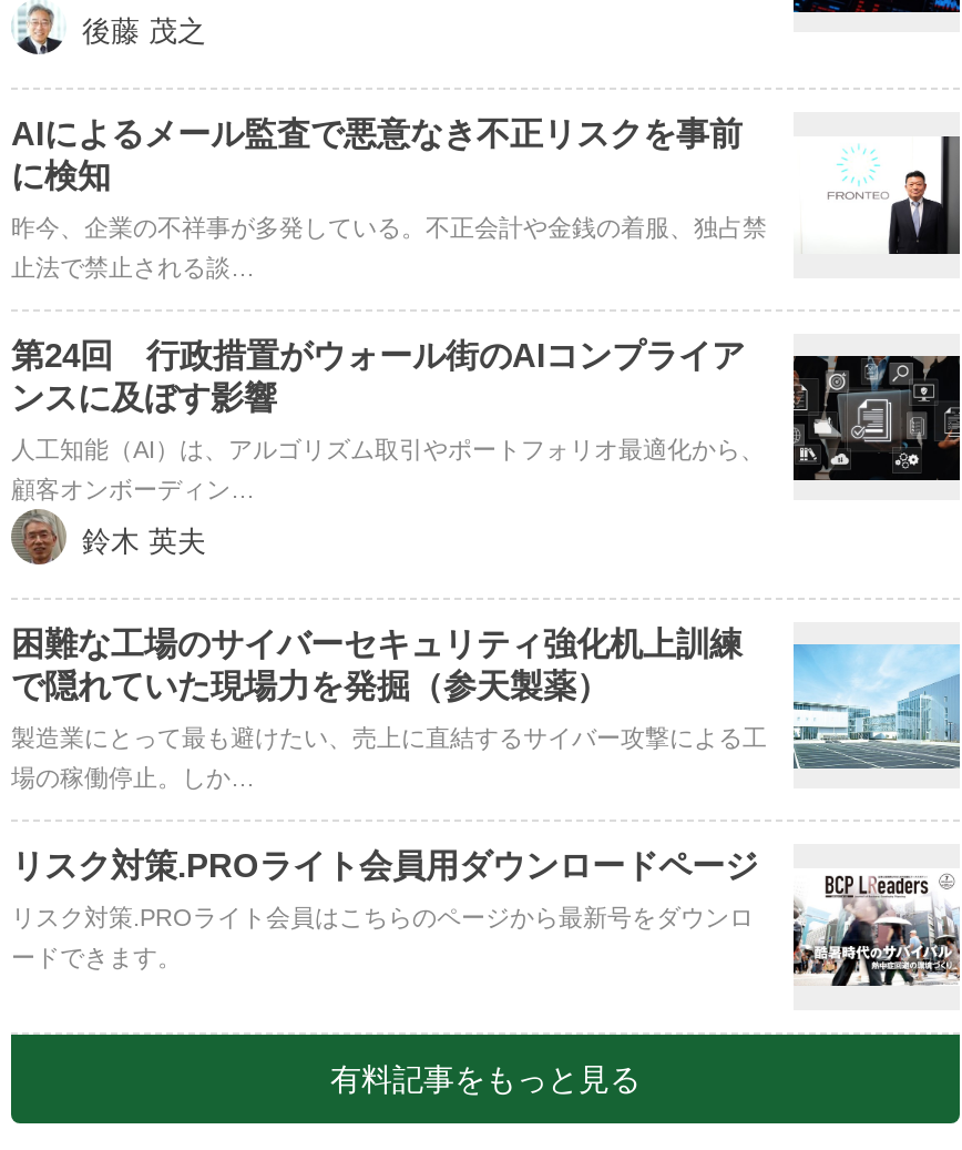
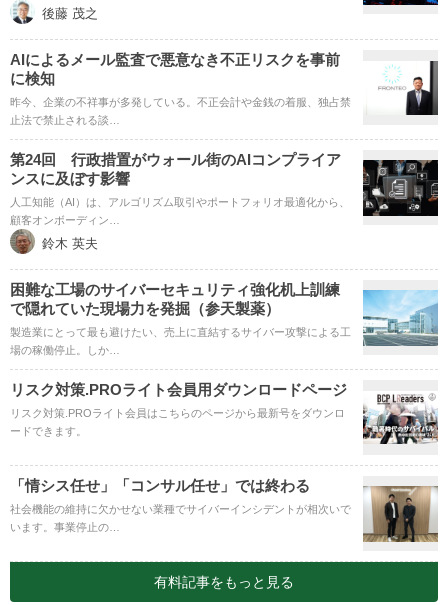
+ [image]
+ 「情シス任せ」「コンサル任せ」では終わる
+ 社会機能の維持に欠かせない業種でサイバーインシデントが相次いで
+ います。事業停止の…
